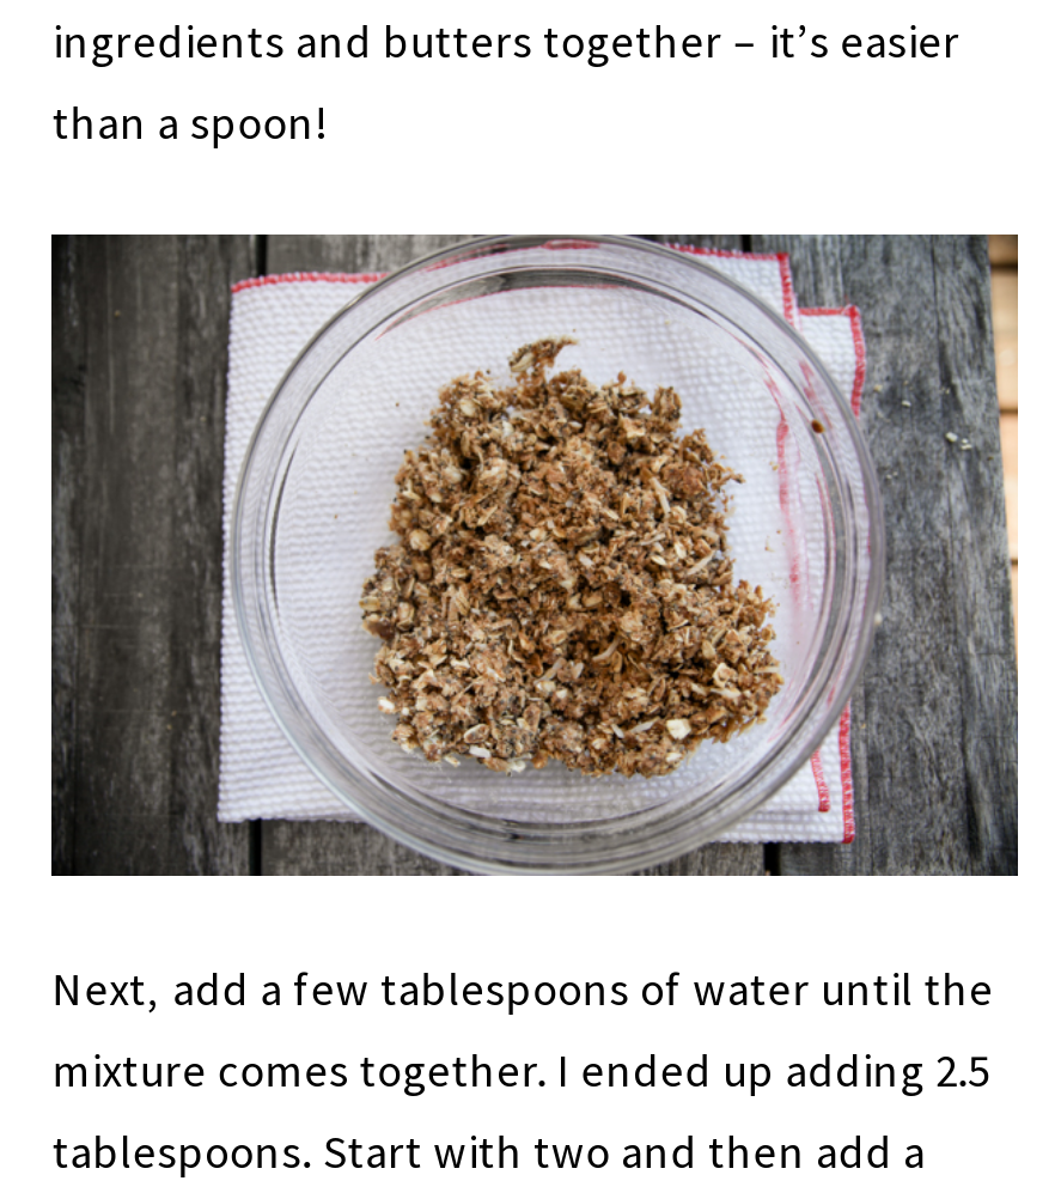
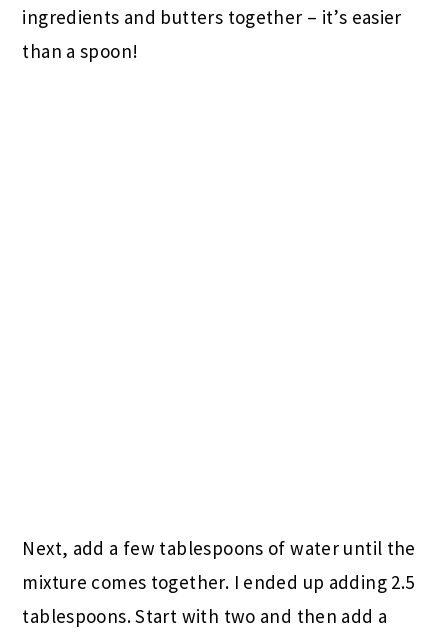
- [image]
